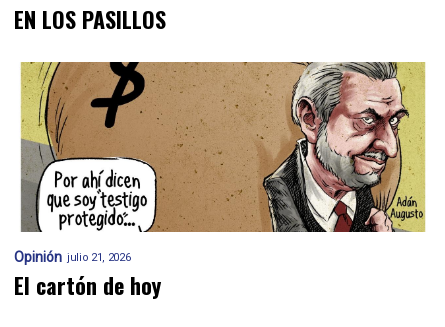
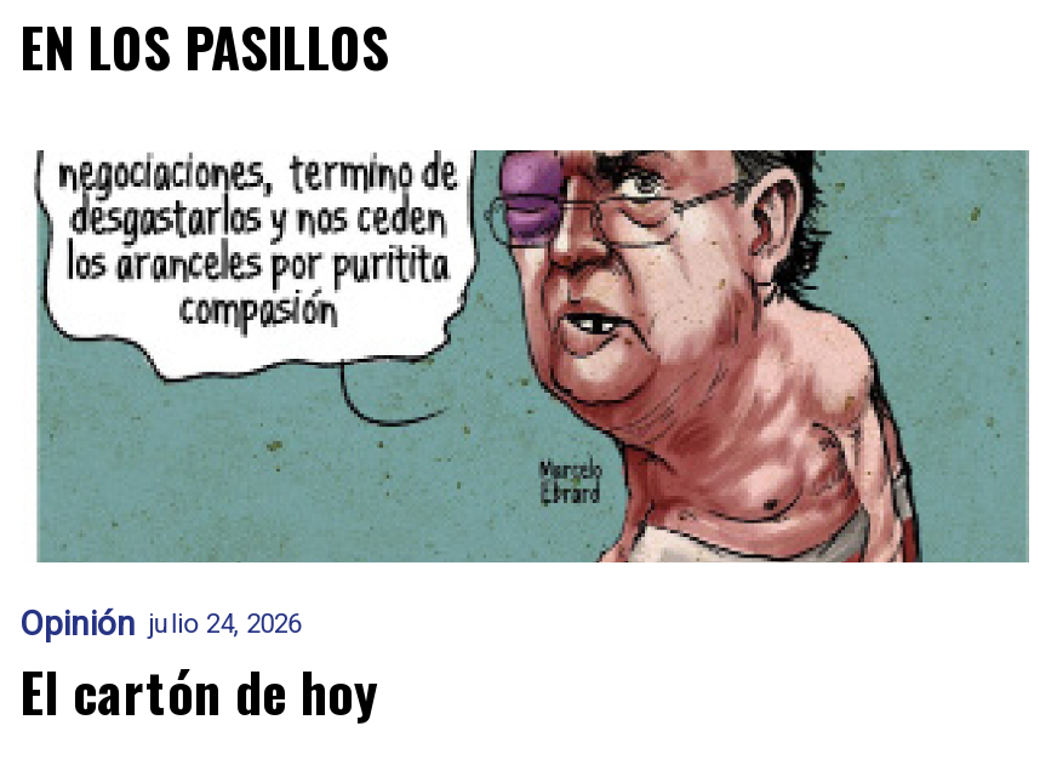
- [image]
- Opinión julio 21, 2026
+ [image]
+ Opinión julio 24, 2026
